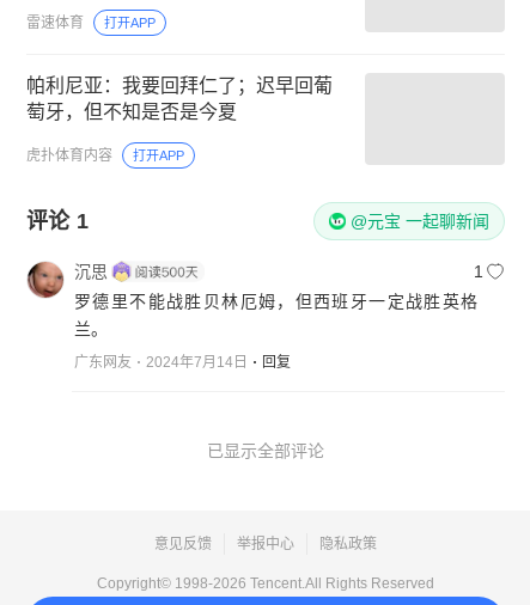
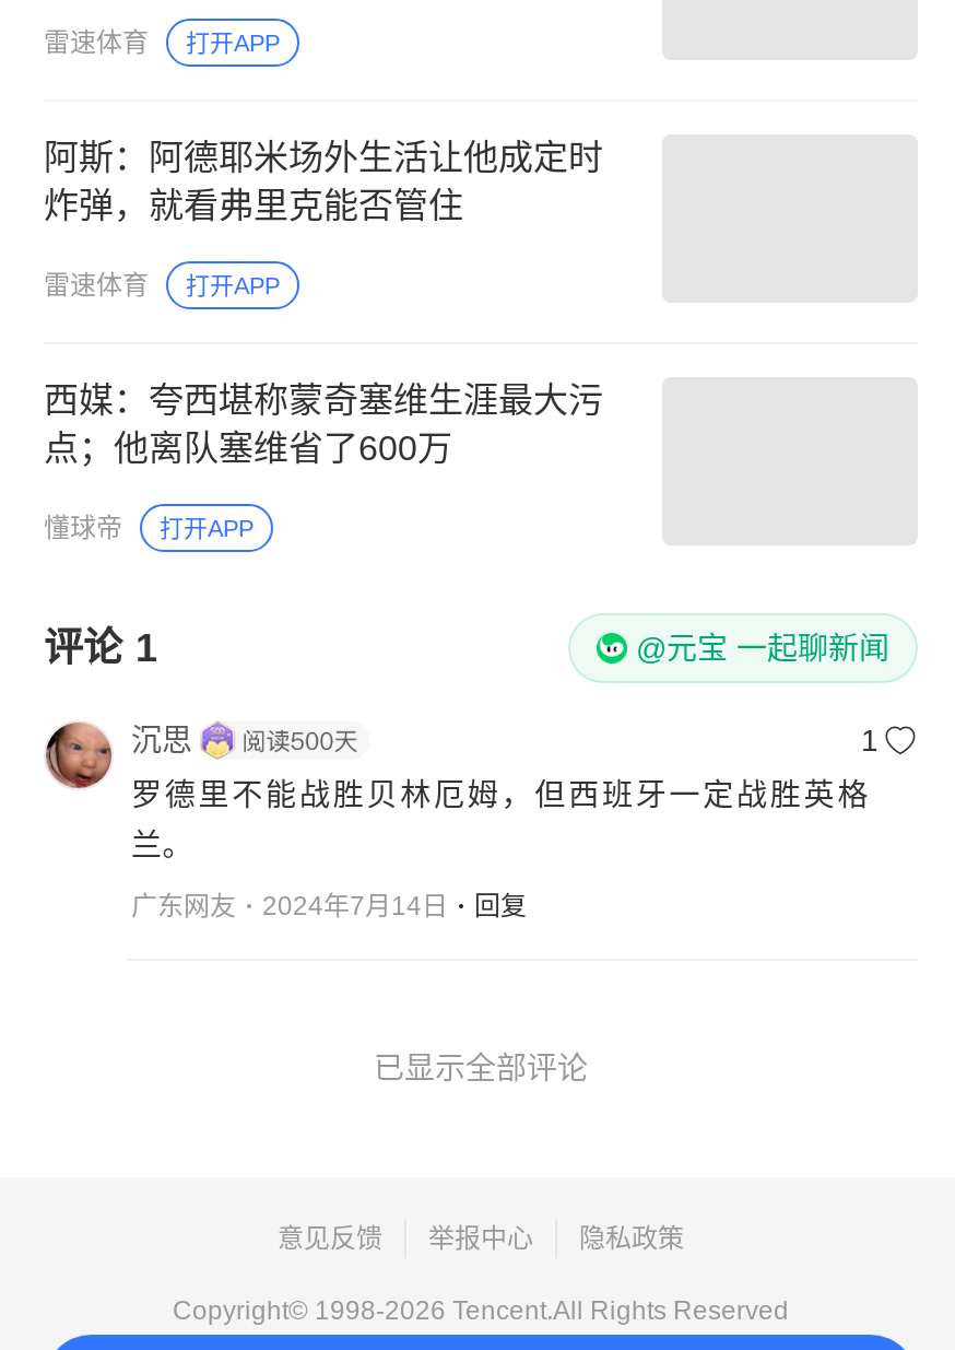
- 帕利尼亚：我要回拜仁了；迟早回葡
- 萄牙，但不知是否是今夏
- 虎扑体育内容
+ 阿斯：阿德耶米场外生活让他成定时
+ 炸弹，就看弗里克能否管住
+ 雷速体育
+ 打开APP
+ 西媒：夸西堪称蒙奇塞维生涯最大污
+ 点；他离队塞维省了600万
+ 懂球帝
